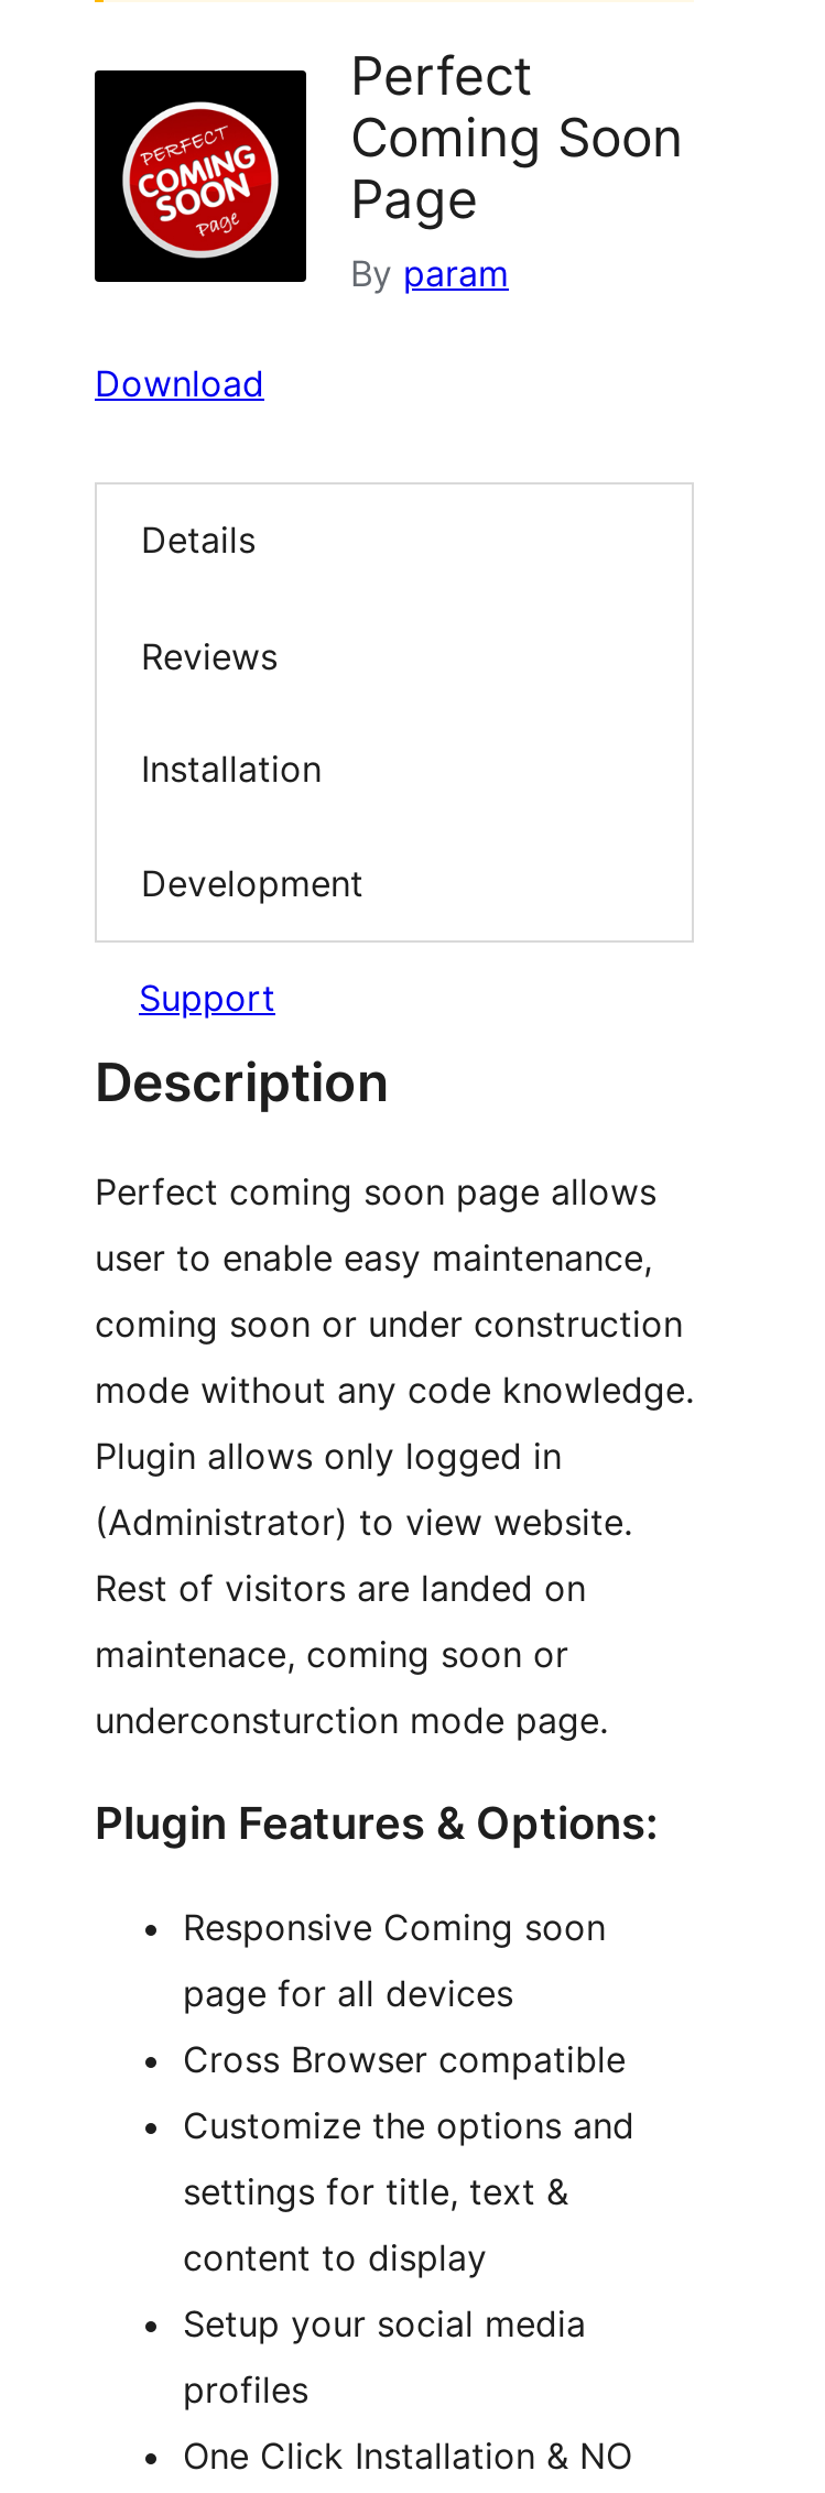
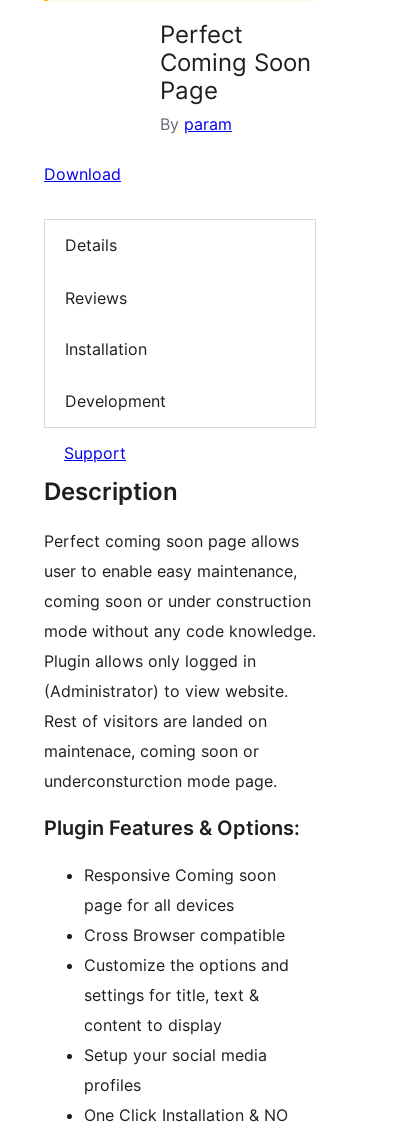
- [image]
